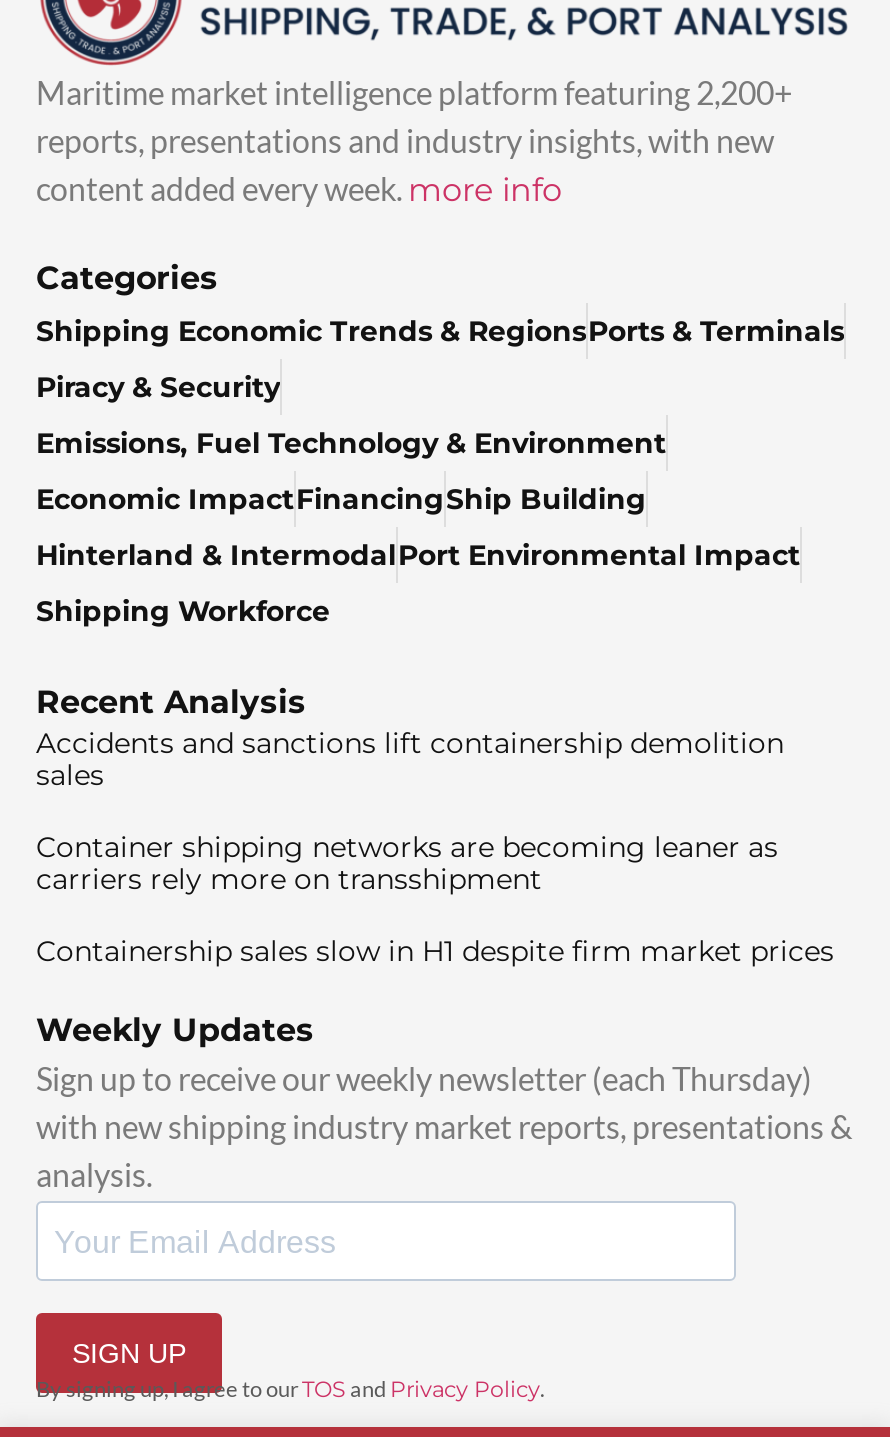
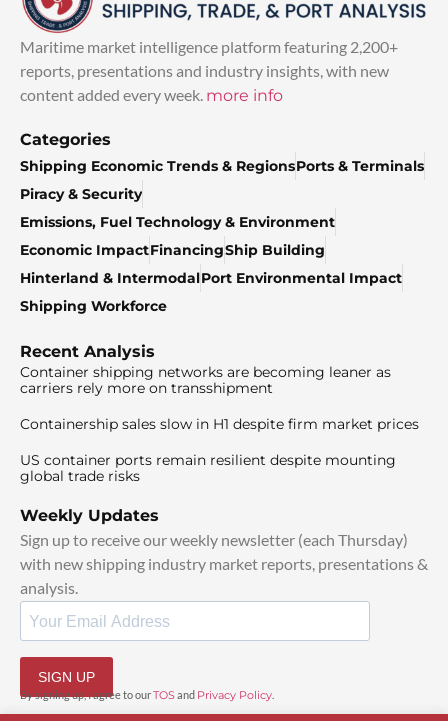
- Accidents and sanctions lift containership demolition
- sales

moved up: Container shipping networks are becoming leaner as | carriers rely more on transshipment | Containership sales slow in H1 despite firm market prices

+ US container ports remain resilient despite mounting
+ global trade risks
